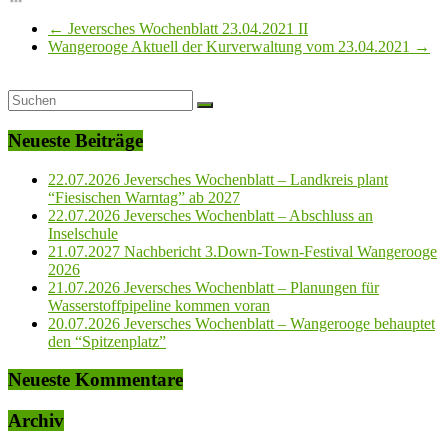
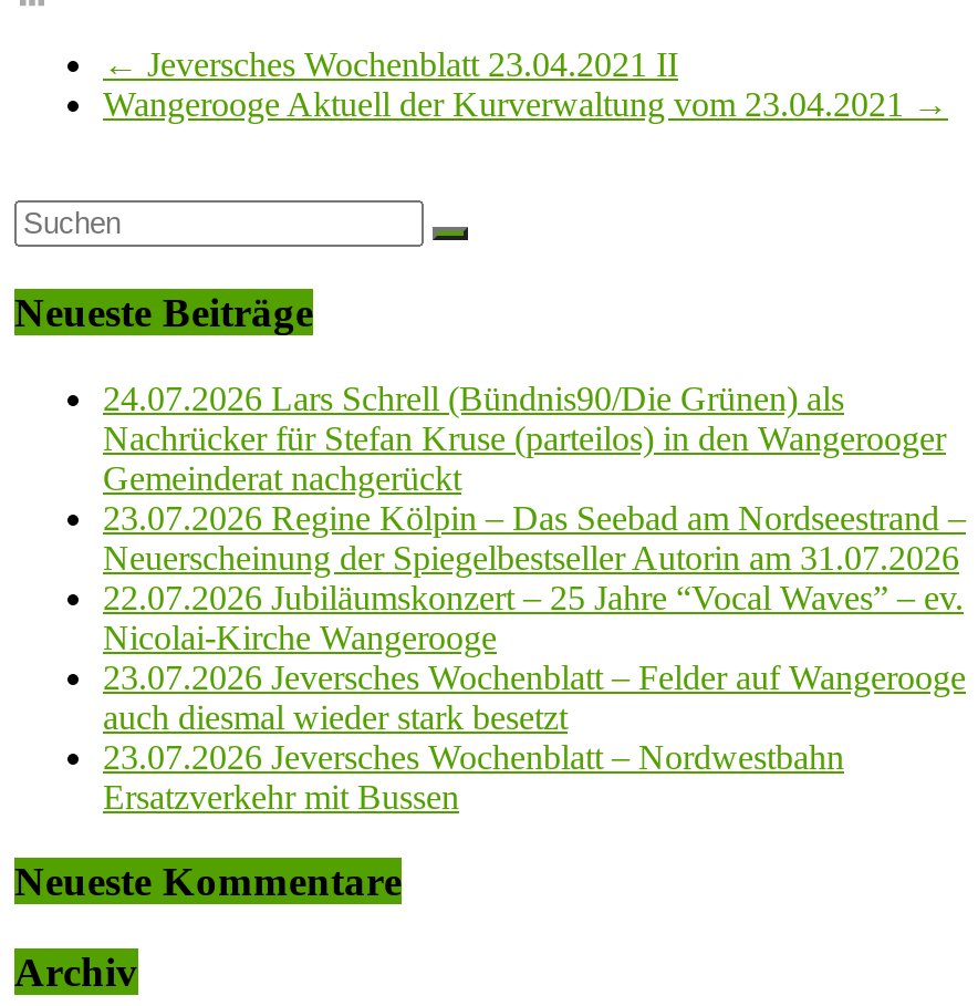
- 22.07.2026 Jeversches Wochenblatt – Landkreis plant
- “Fiesischen Warntag” ab 2027
- 22.07.2026 Jeversches Wochenblatt – Abschluss an
- Inselschule
- 21.07.2027 Nachbericht 3.Down-Town-Festival Wangerooge
- 2026
- 21.07.2026 Jeversches Wochenblatt – Planungen für
- Wasserstoffpipeline kommen voran
- 20.07.2026 Jeversches Wochenblatt – Wangerooge behauptet
- den “Spitzenplatz”
+ 24.07.2026 Lars Schrell (Bündnis90/Die Grünen) als
+ Nachrücker für Stefan Kruse (parteilos) in den Wangerooger
+ Gemeinderat nachgerückt
+ 23.07.2026 Regine Kölpin – Das Seebad am Nordseestrand –
+ Neuerscheinung der Spiegelbestseller Autorin am 31.07.2026
+ 22.07.2026 Jubiläumskonzert – 25 Jahre “Vocal Waves” – ev.
+ Nicolai-Kirche Wangerooge
+ 23.07.2026 Jeversches Wochenblatt – Felder auf Wangerooge
+ auch diesmal wieder stark besetzt
+ 23.07.2026 Jeversches Wochenblatt – Nordwestbahn
+ Ersatzverkehr mit Bussen
